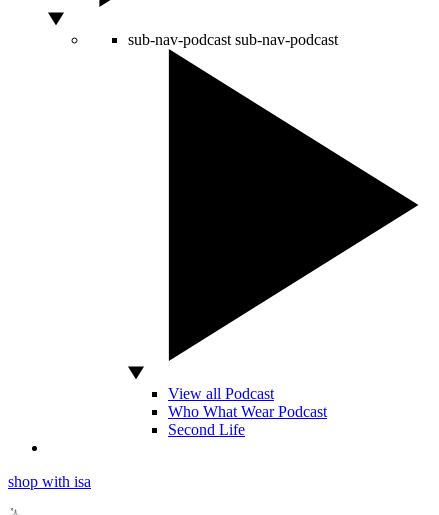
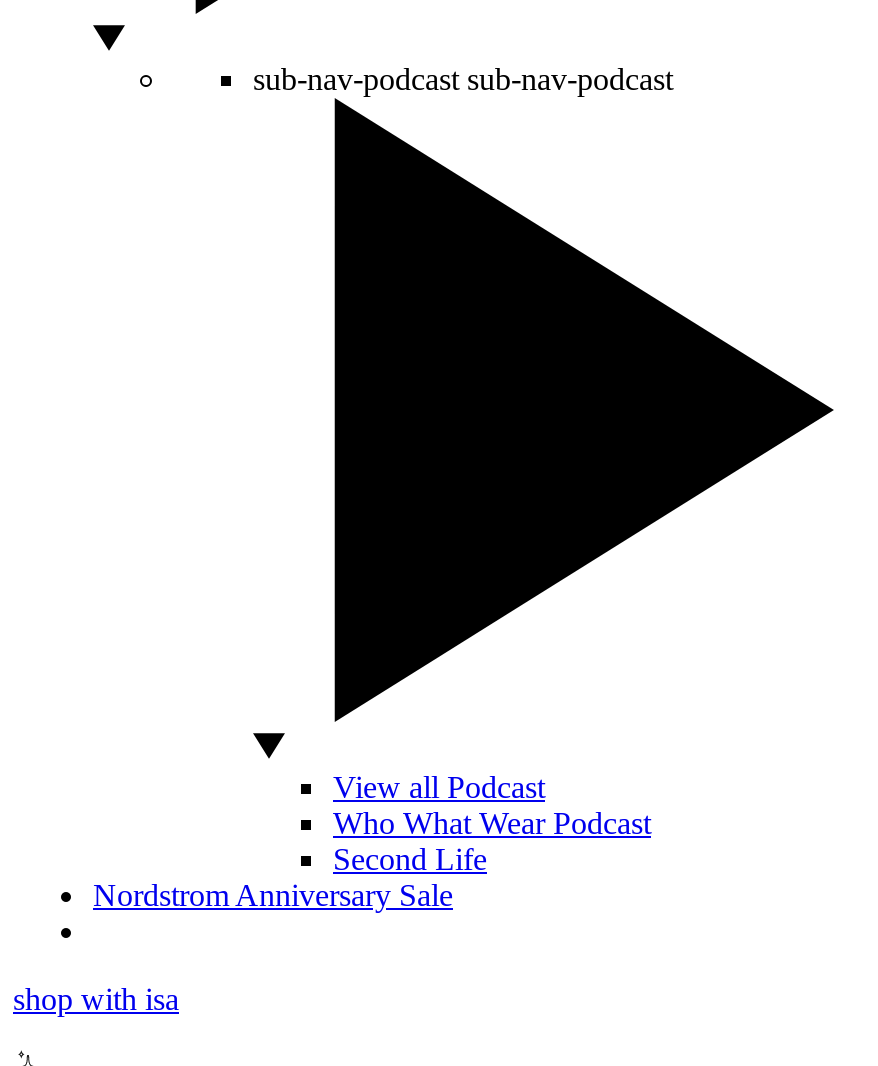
+ Nordstrom Anniversary Sale
